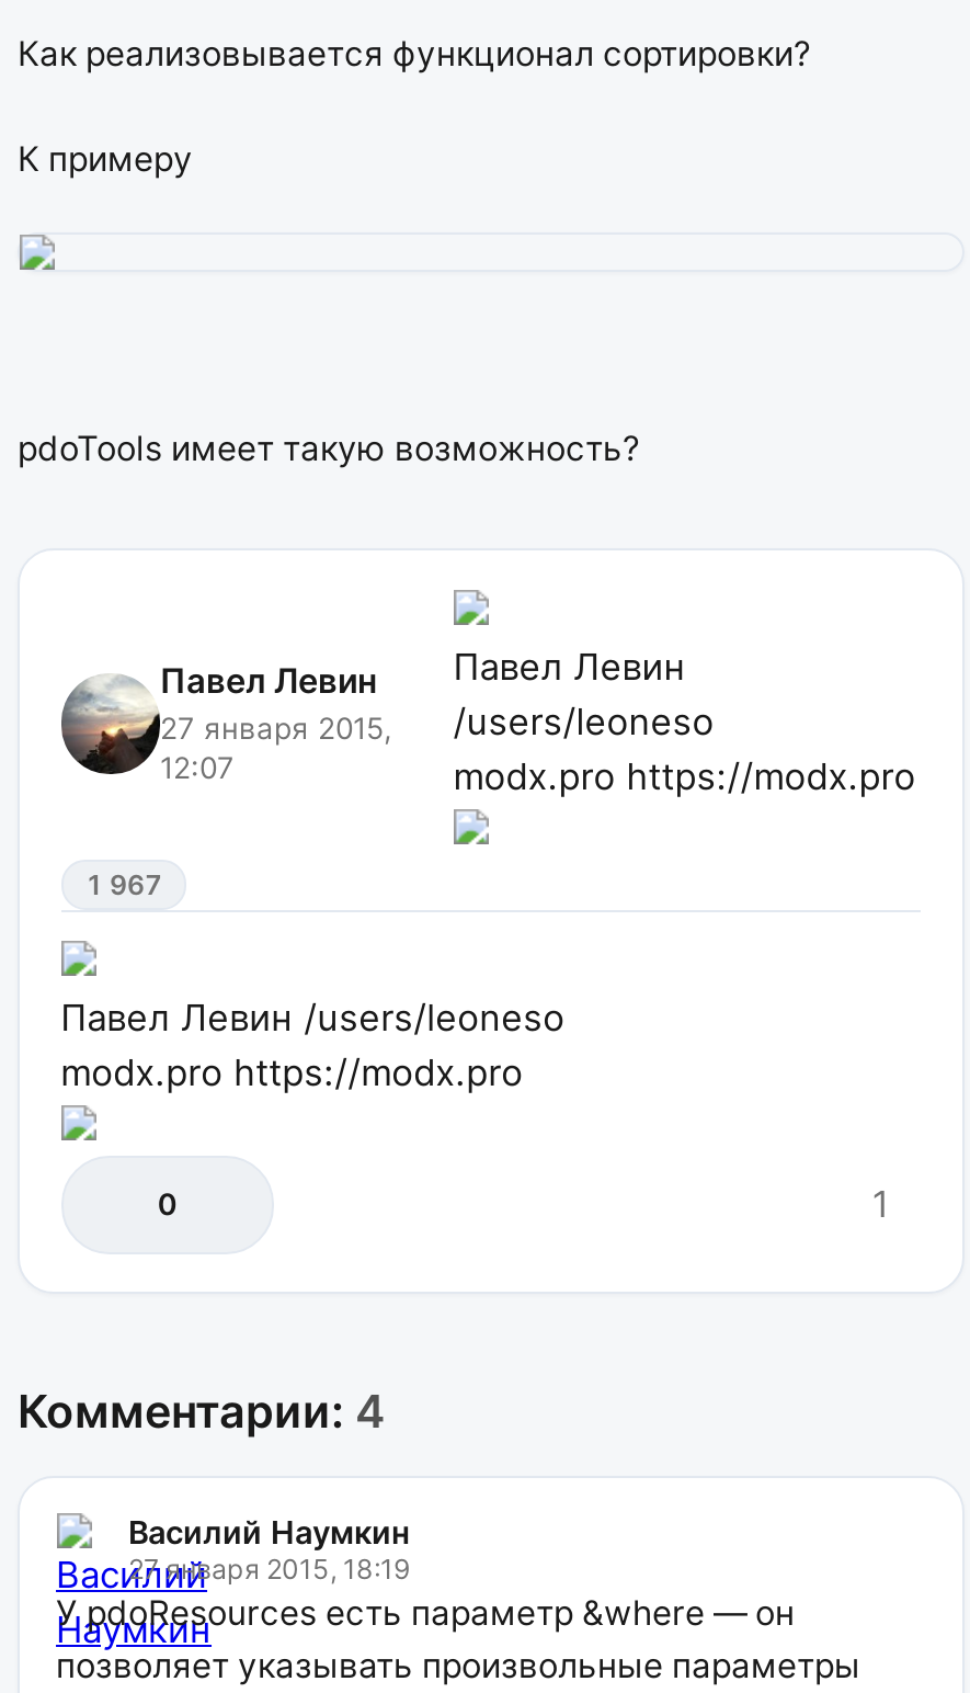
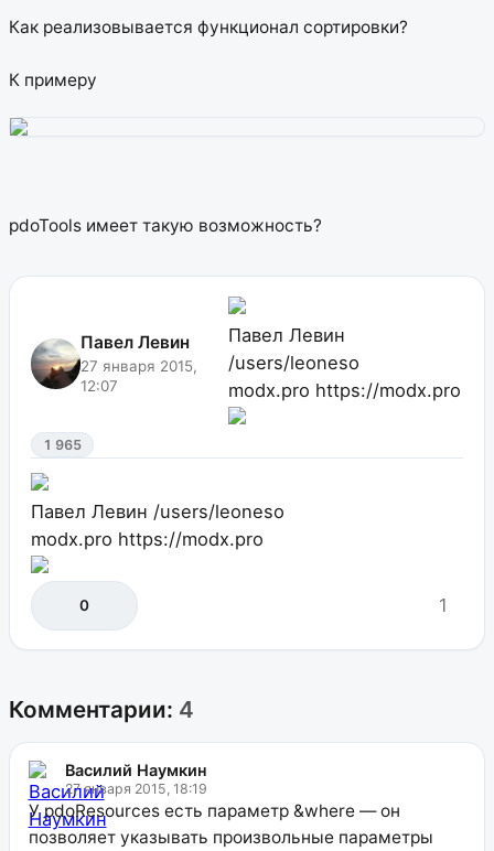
- 1 967
+ 1 965
